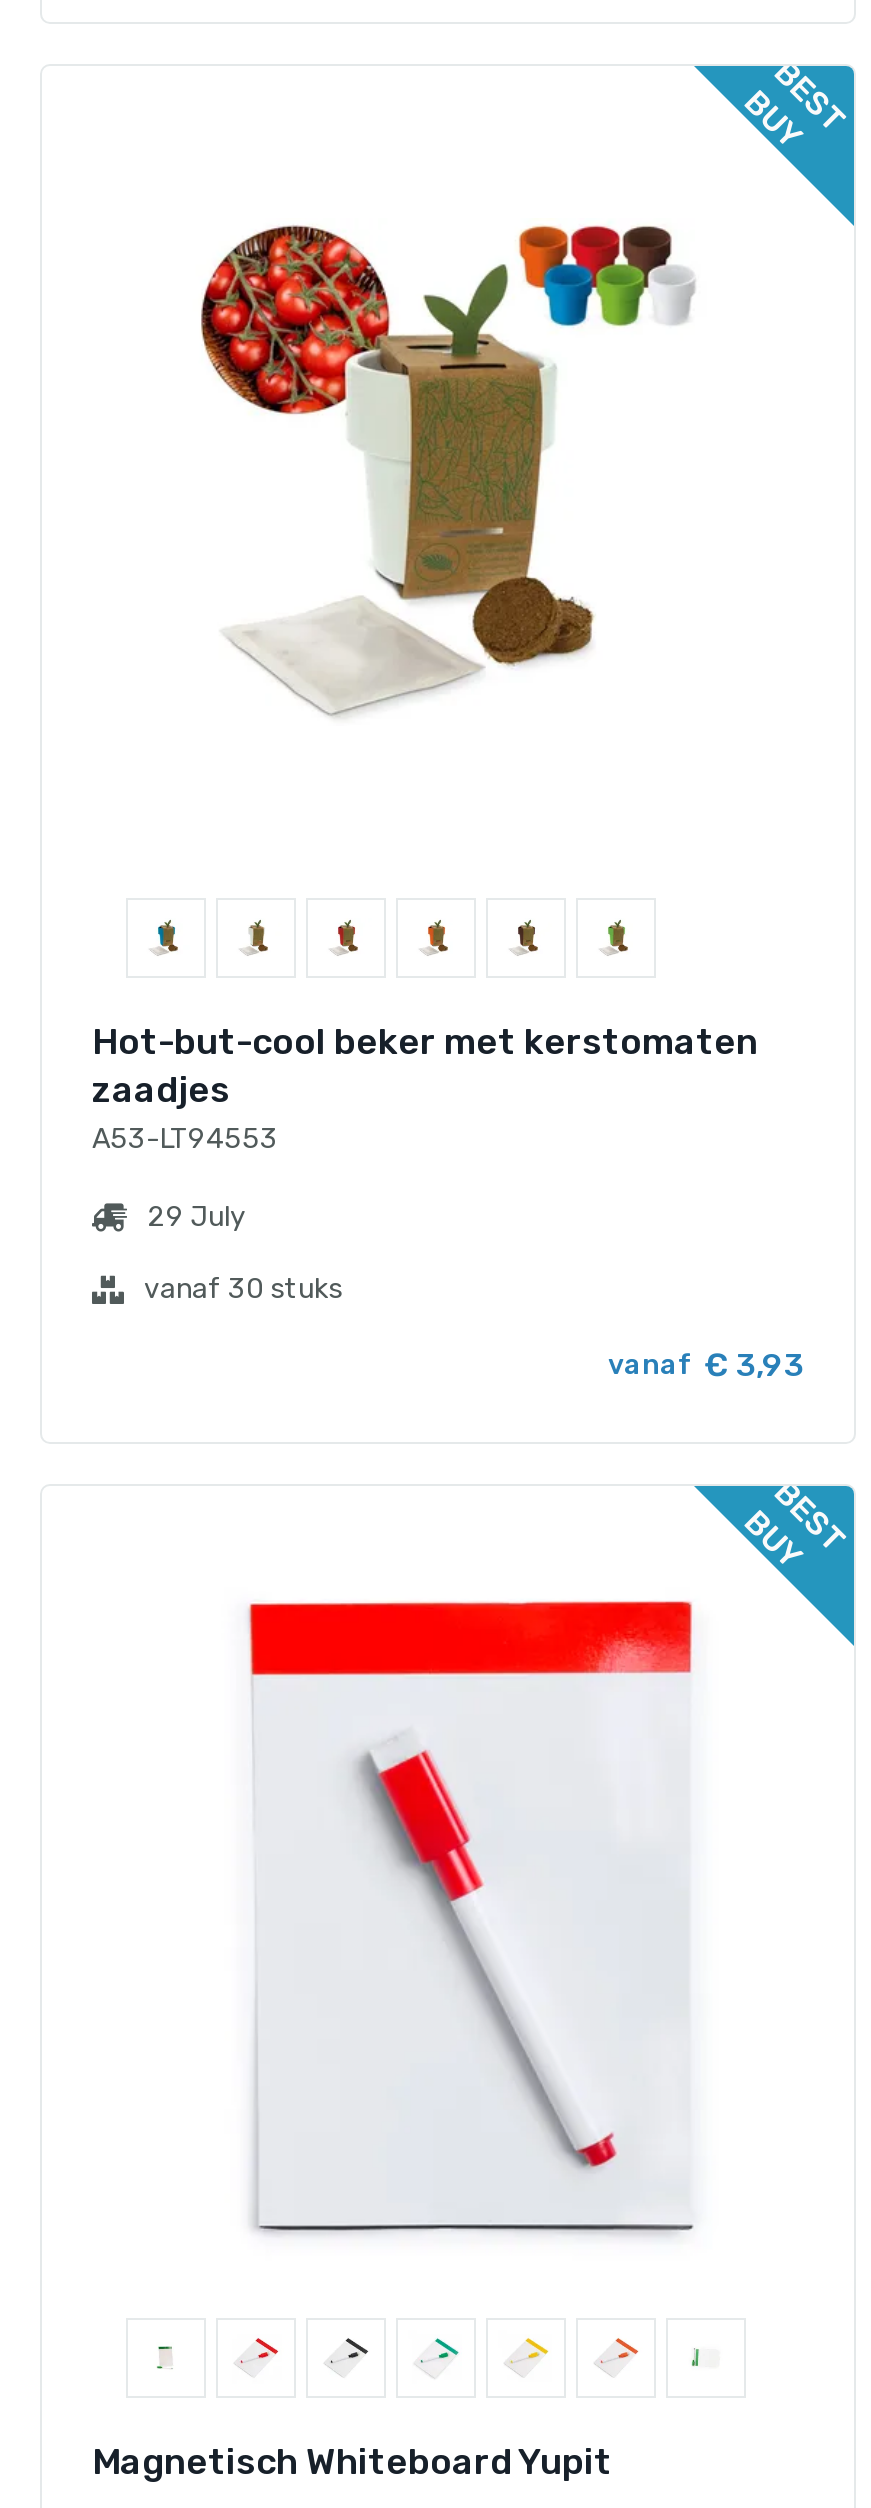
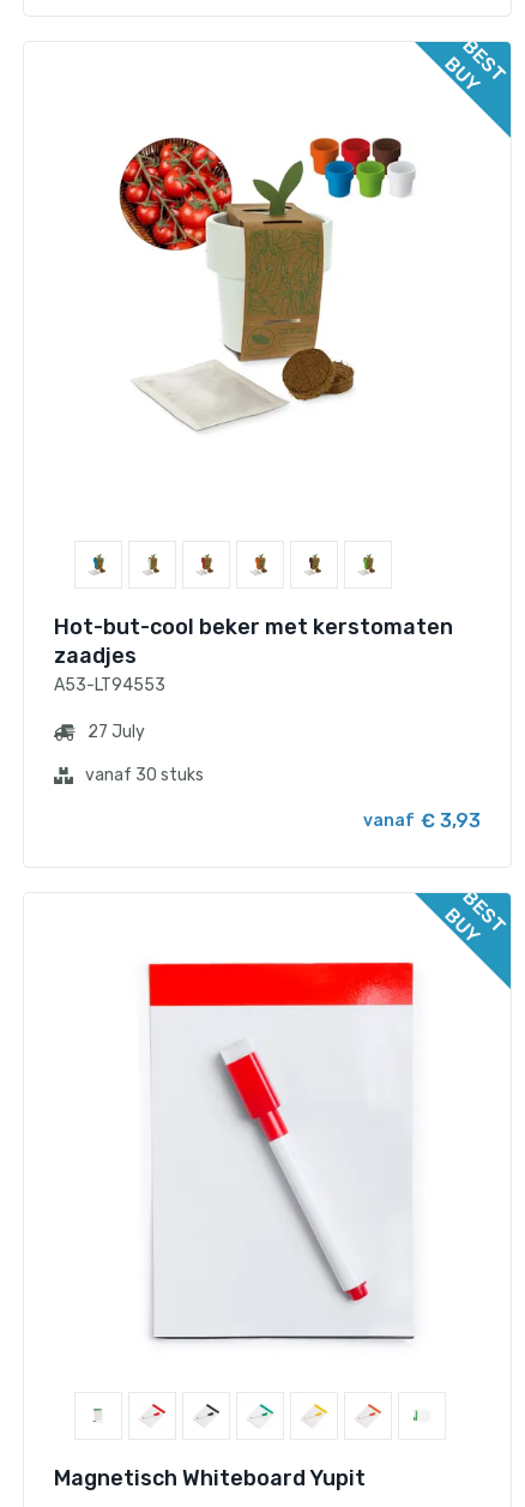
- 29 July
+ 27 July
